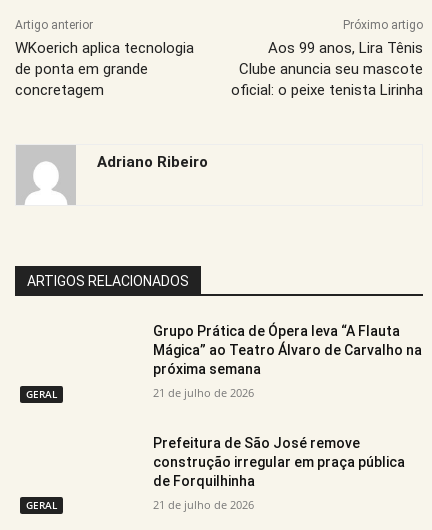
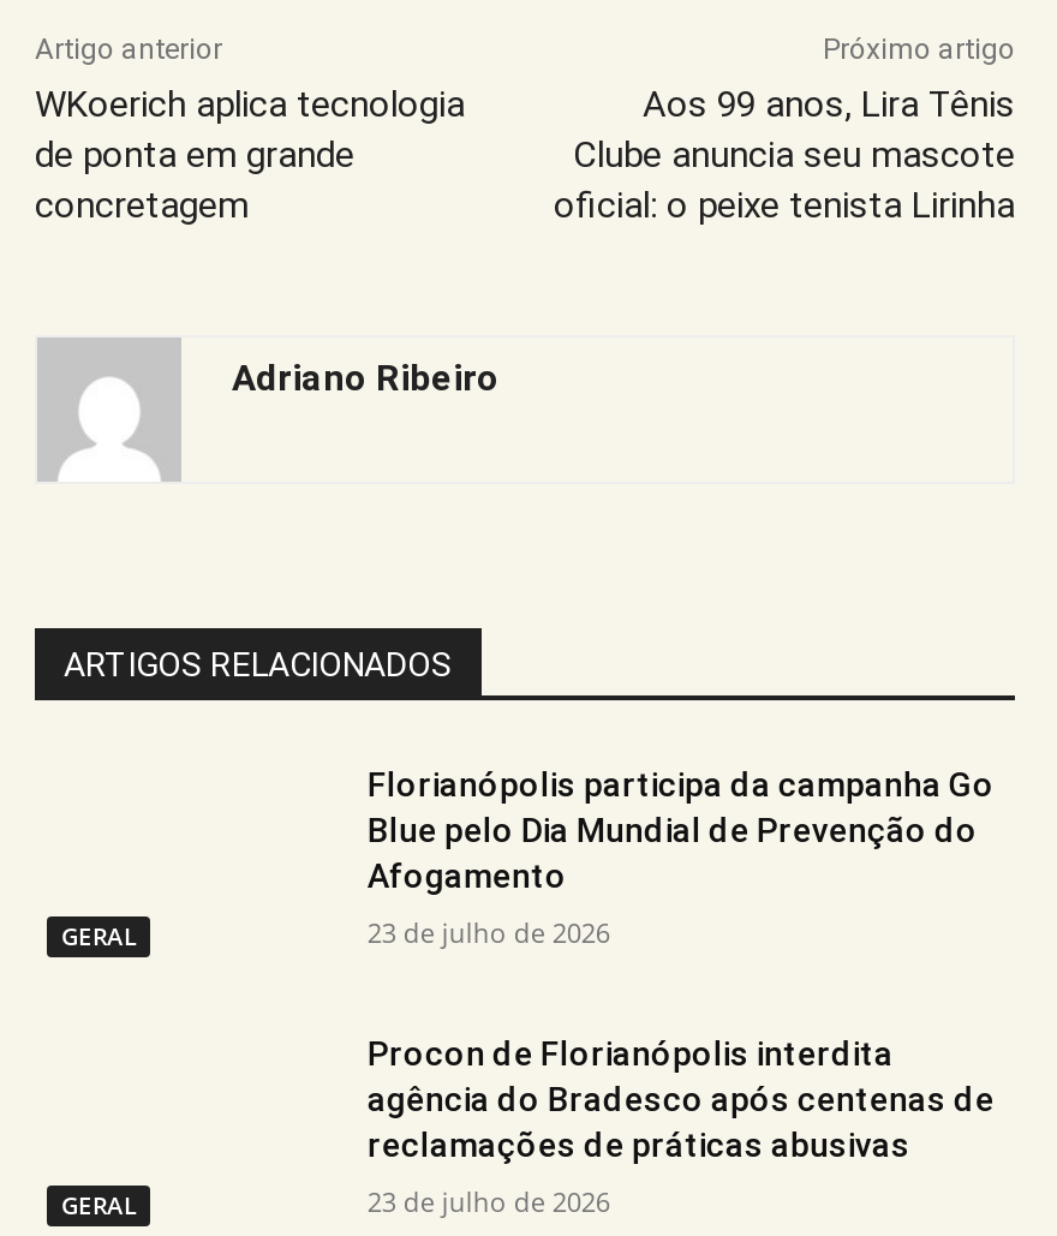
- Grupo Prática de Ópera leva “A Flauta
- Mágica” ao Teatro Álvaro de Carvalho na
- próxima semana
+ Florianópolis participa da campanha Go
+ Blue pelo Dia Mundial de Prevenção do
+ Afogamento

- 21 de julho de 2026
+ 23 de julho de 2026

- Prefeitura de São José remove
- construção irregular em praça pública
- de Forquilhinha
+ Procon de Florianópolis interdita
+ agência do Bradesco após centenas de
+ reclamações de práticas abusivas

- 21 de julho de 2026
+ 23 de julho de 2026
